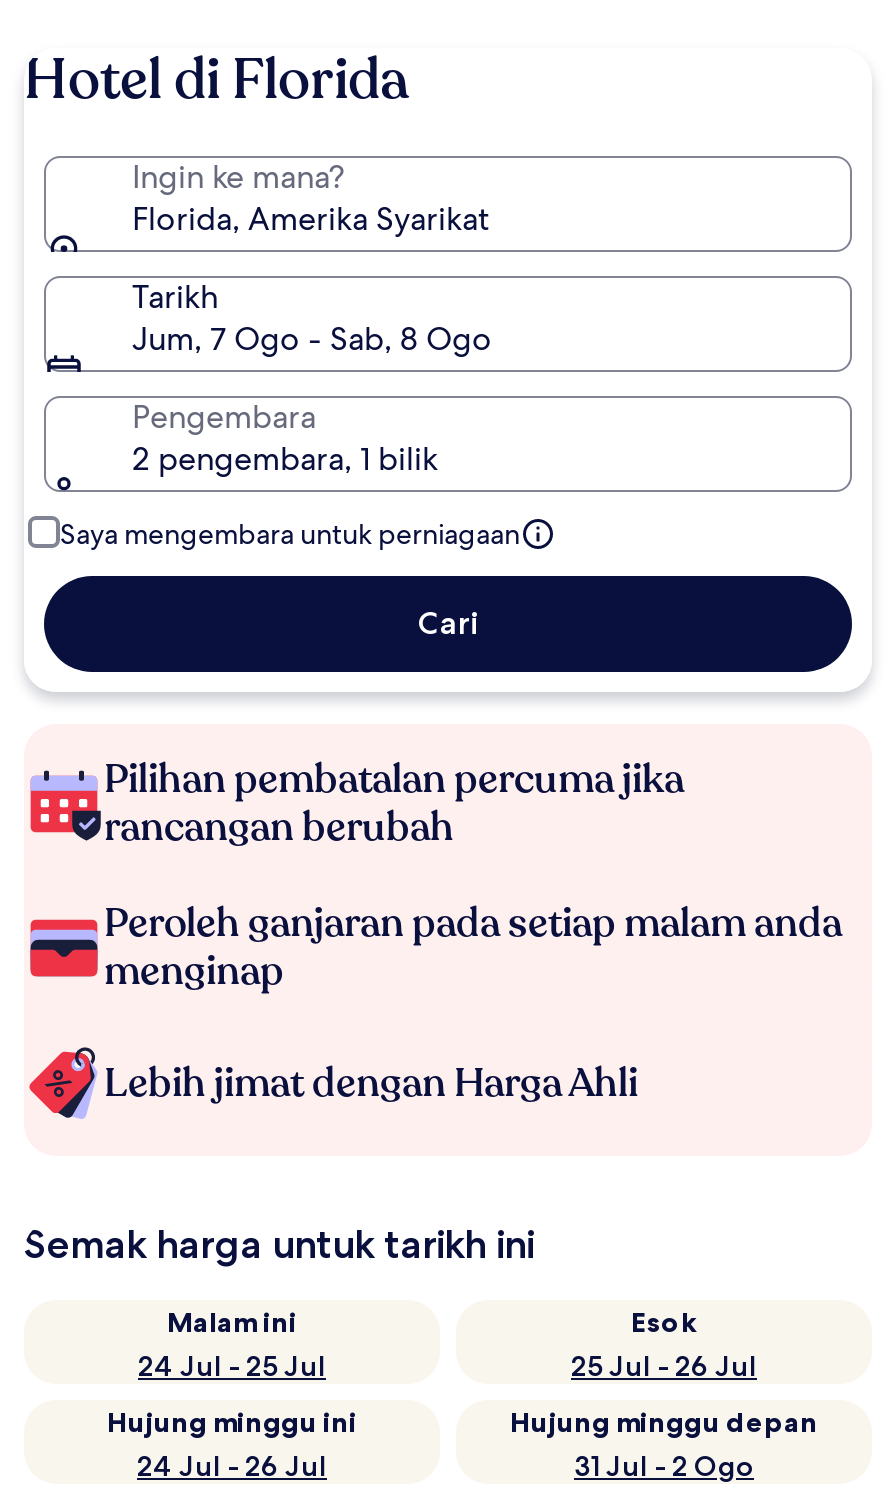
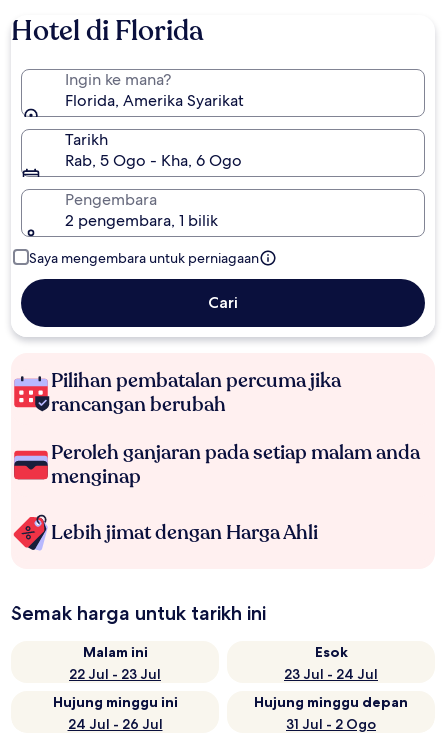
- Jum, 7 Ogo - Sab, 8 Ogo
+ Rab, 5 Ogo - Kha, 6 Ogo

- 24 Jul - 25 Jul
+ 22 Jul - 23 Jul

- 25 Jul - 26 Jul
+ 23 Jul - 24 Jul
